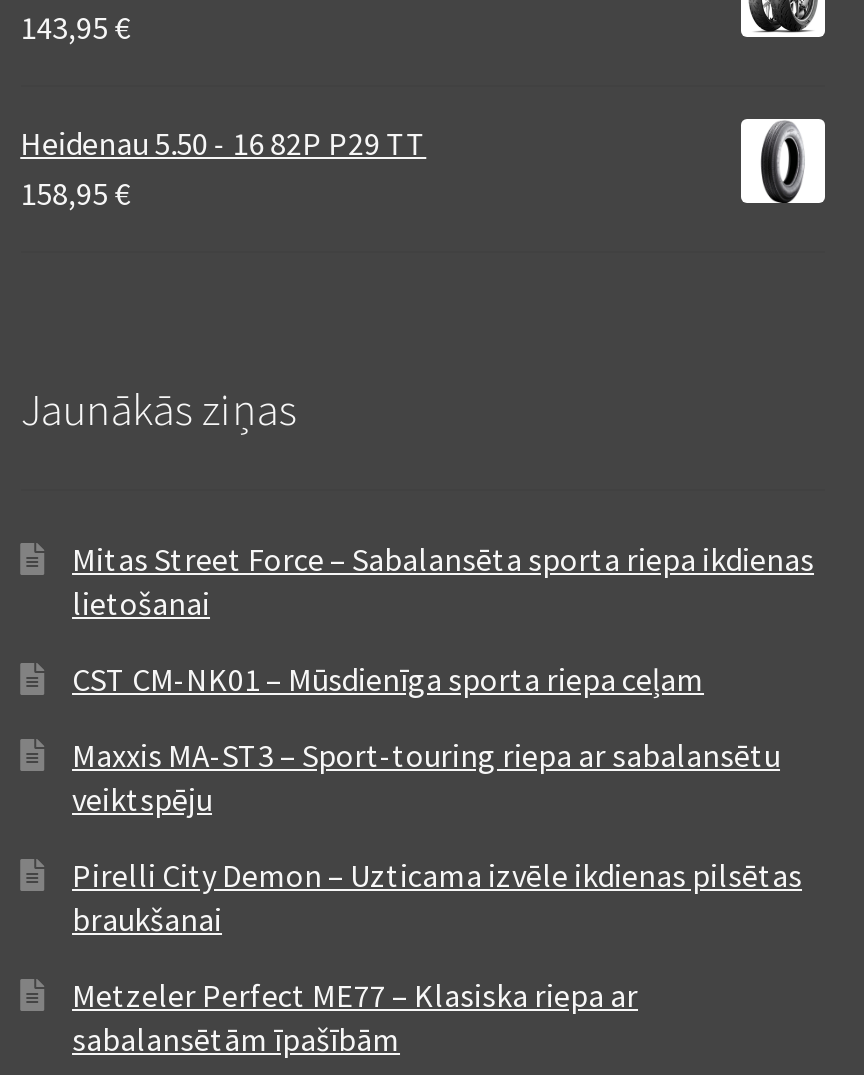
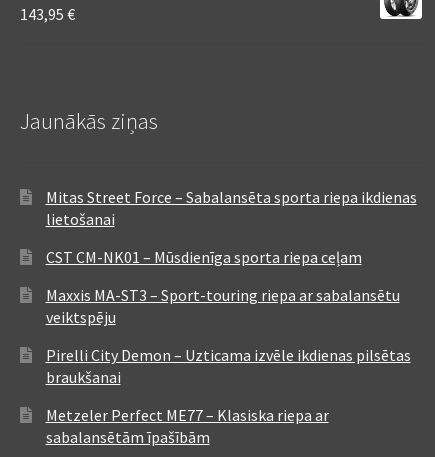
- Heidenau 5.50 - 16 82P P29 TT
- 158,95 €

- [image]
